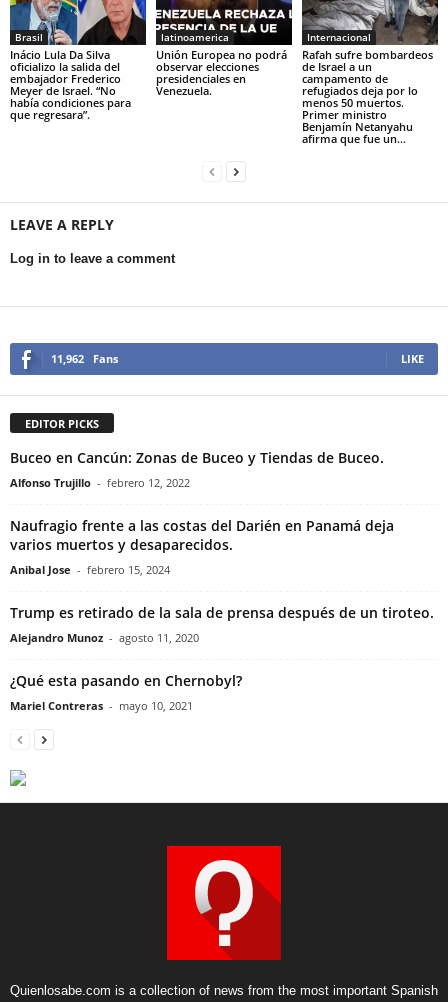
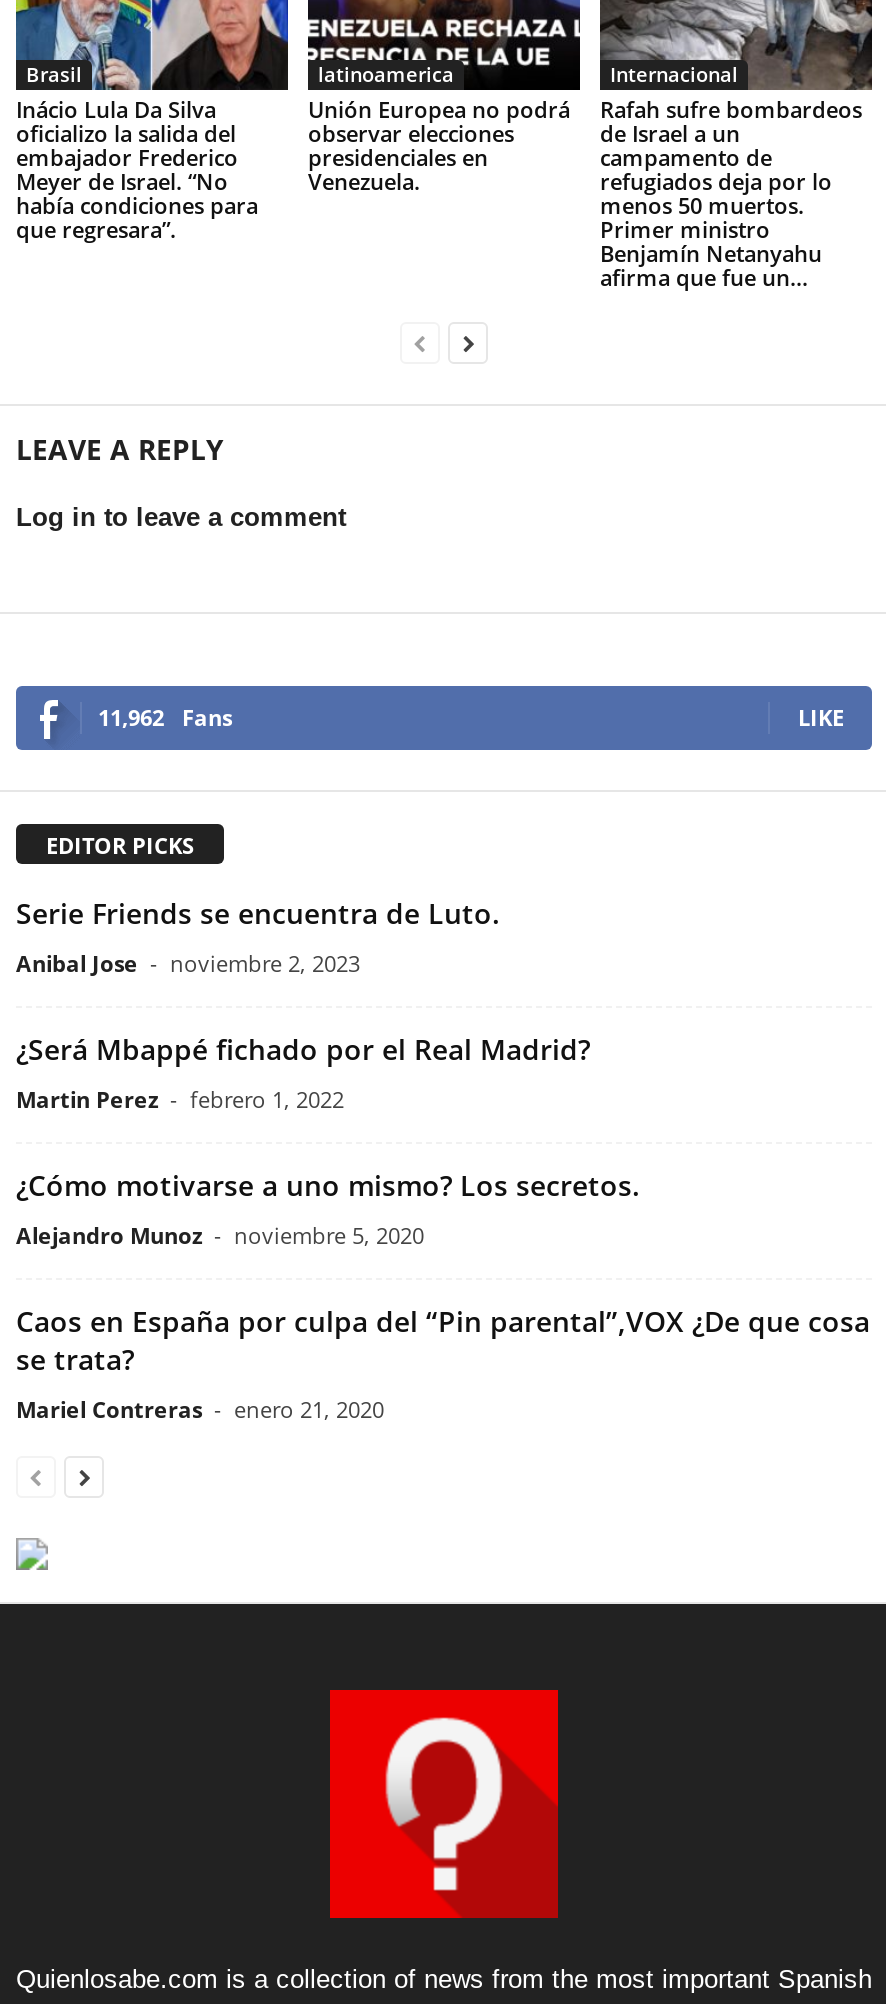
- Buceo en Cancún: Zonas de Buceo y Tiendas de Buceo.
- Alfonso Trujillo - febrero 12, 2022
+ Serie Friends se encuentra de Luto.
+ Anibal Jose - noviembre 2, 2023

- Naufragio frente a las costas del Darién en Panamá deja
- varios muertos y desaparecidos.
- Anibal Jose - febrero 15, 2024
+ ¿Será Mbappé fichado por el Real Madrid?
+ Martin Perez - febrero 1, 2022

- Trump es retirado de la sala de prensa después de un tiroteo.
- Alejandro Munoz - agosto 11, 2020
+ ¿Cómo motivarse a uno mismo? Los secretos.
+ Alejandro Munoz - noviembre 5, 2020

- ¿Qué esta pasando en Chernobyl?
- Mariel Contreras - mayo 10, 2021
+ Caos en España por culpa del “Pin parental”,VOX ¿De que cosa
+ se trata?
+ Mariel Contreras - enero 21, 2020
